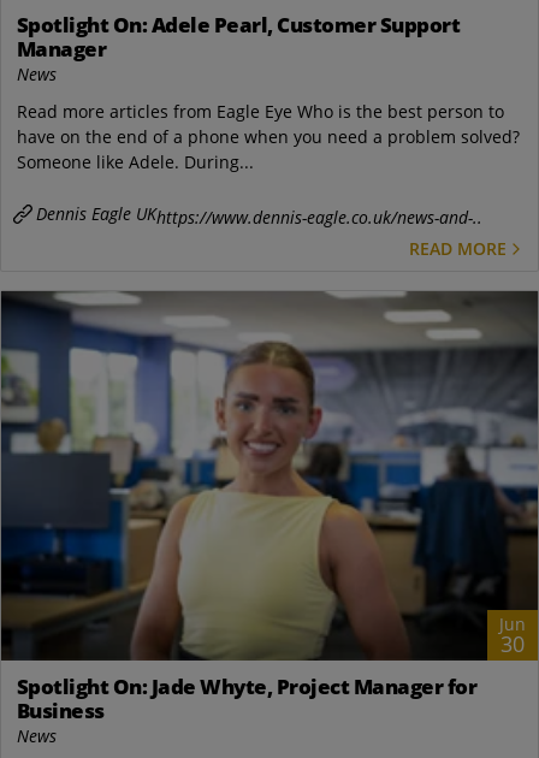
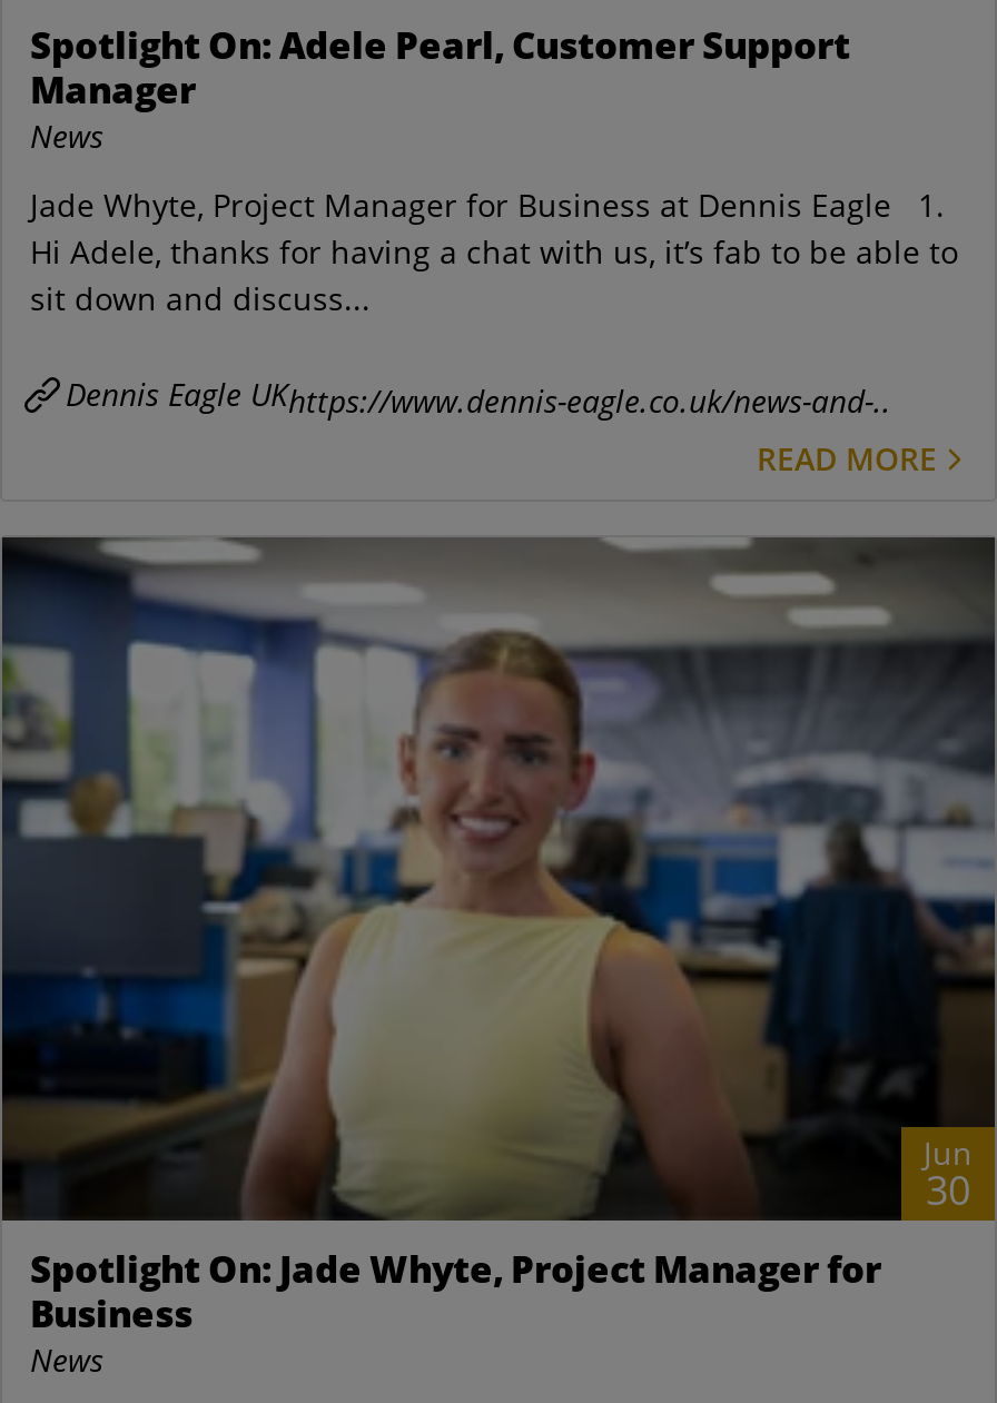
- Read more articles from Eagle Eye Who is the best person to
- have on the end of a phone when you need a problem solved?
- Someone like Adele. During...
+ Jade Whyte, Project Manager for Business at Dennis Eagle 1.
+ Hi Adele, thanks for having a chat with us, it’s fab to be able to
+ sit down and discuss...
